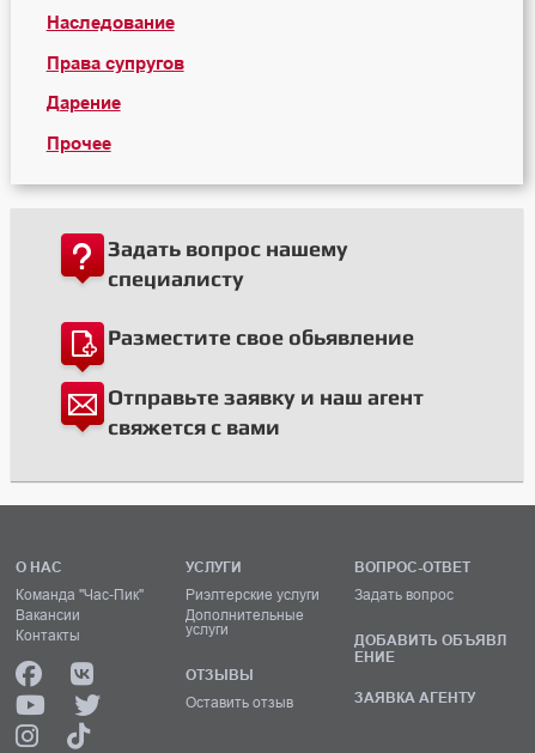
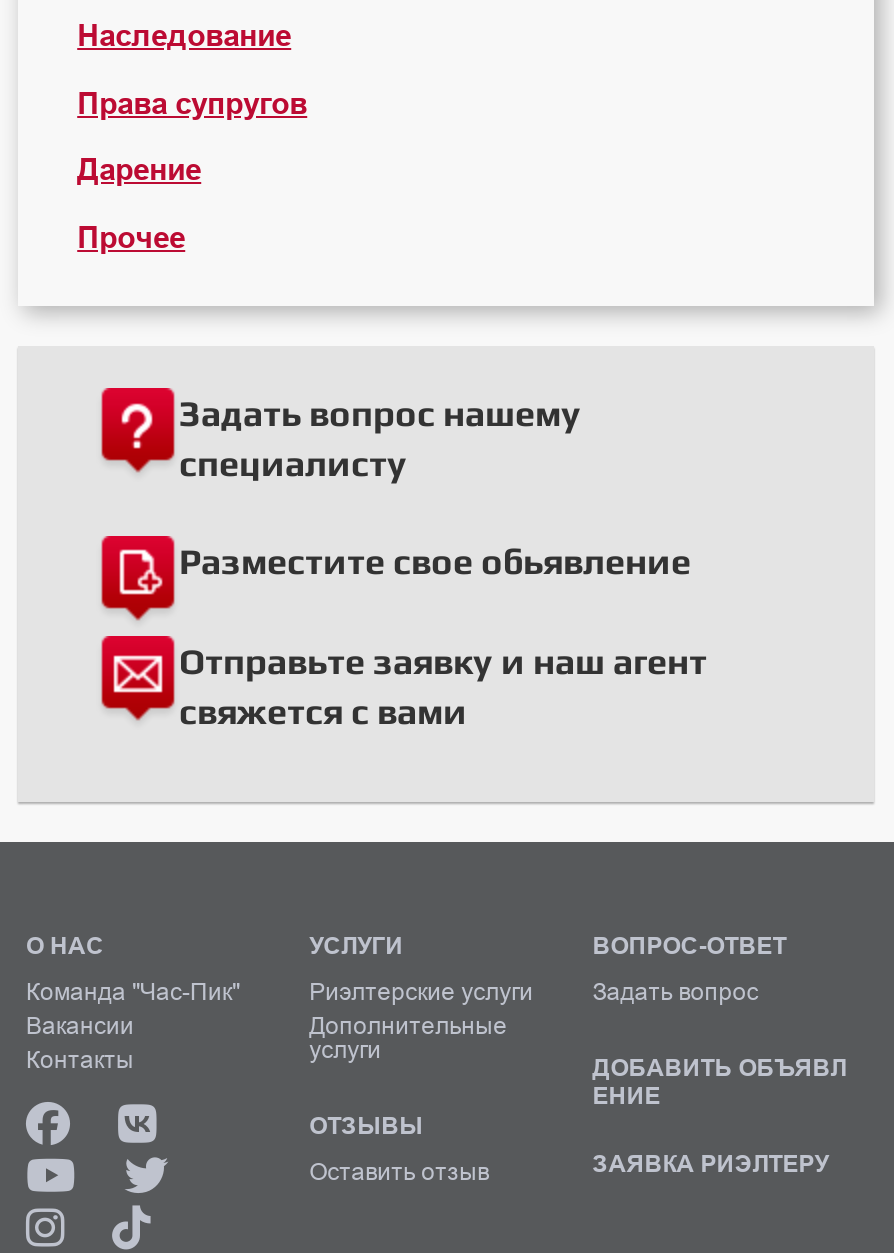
- ЗАЯВКА АГЕНТУ
+ ЗАЯВКА РИЭЛТЕРУ
